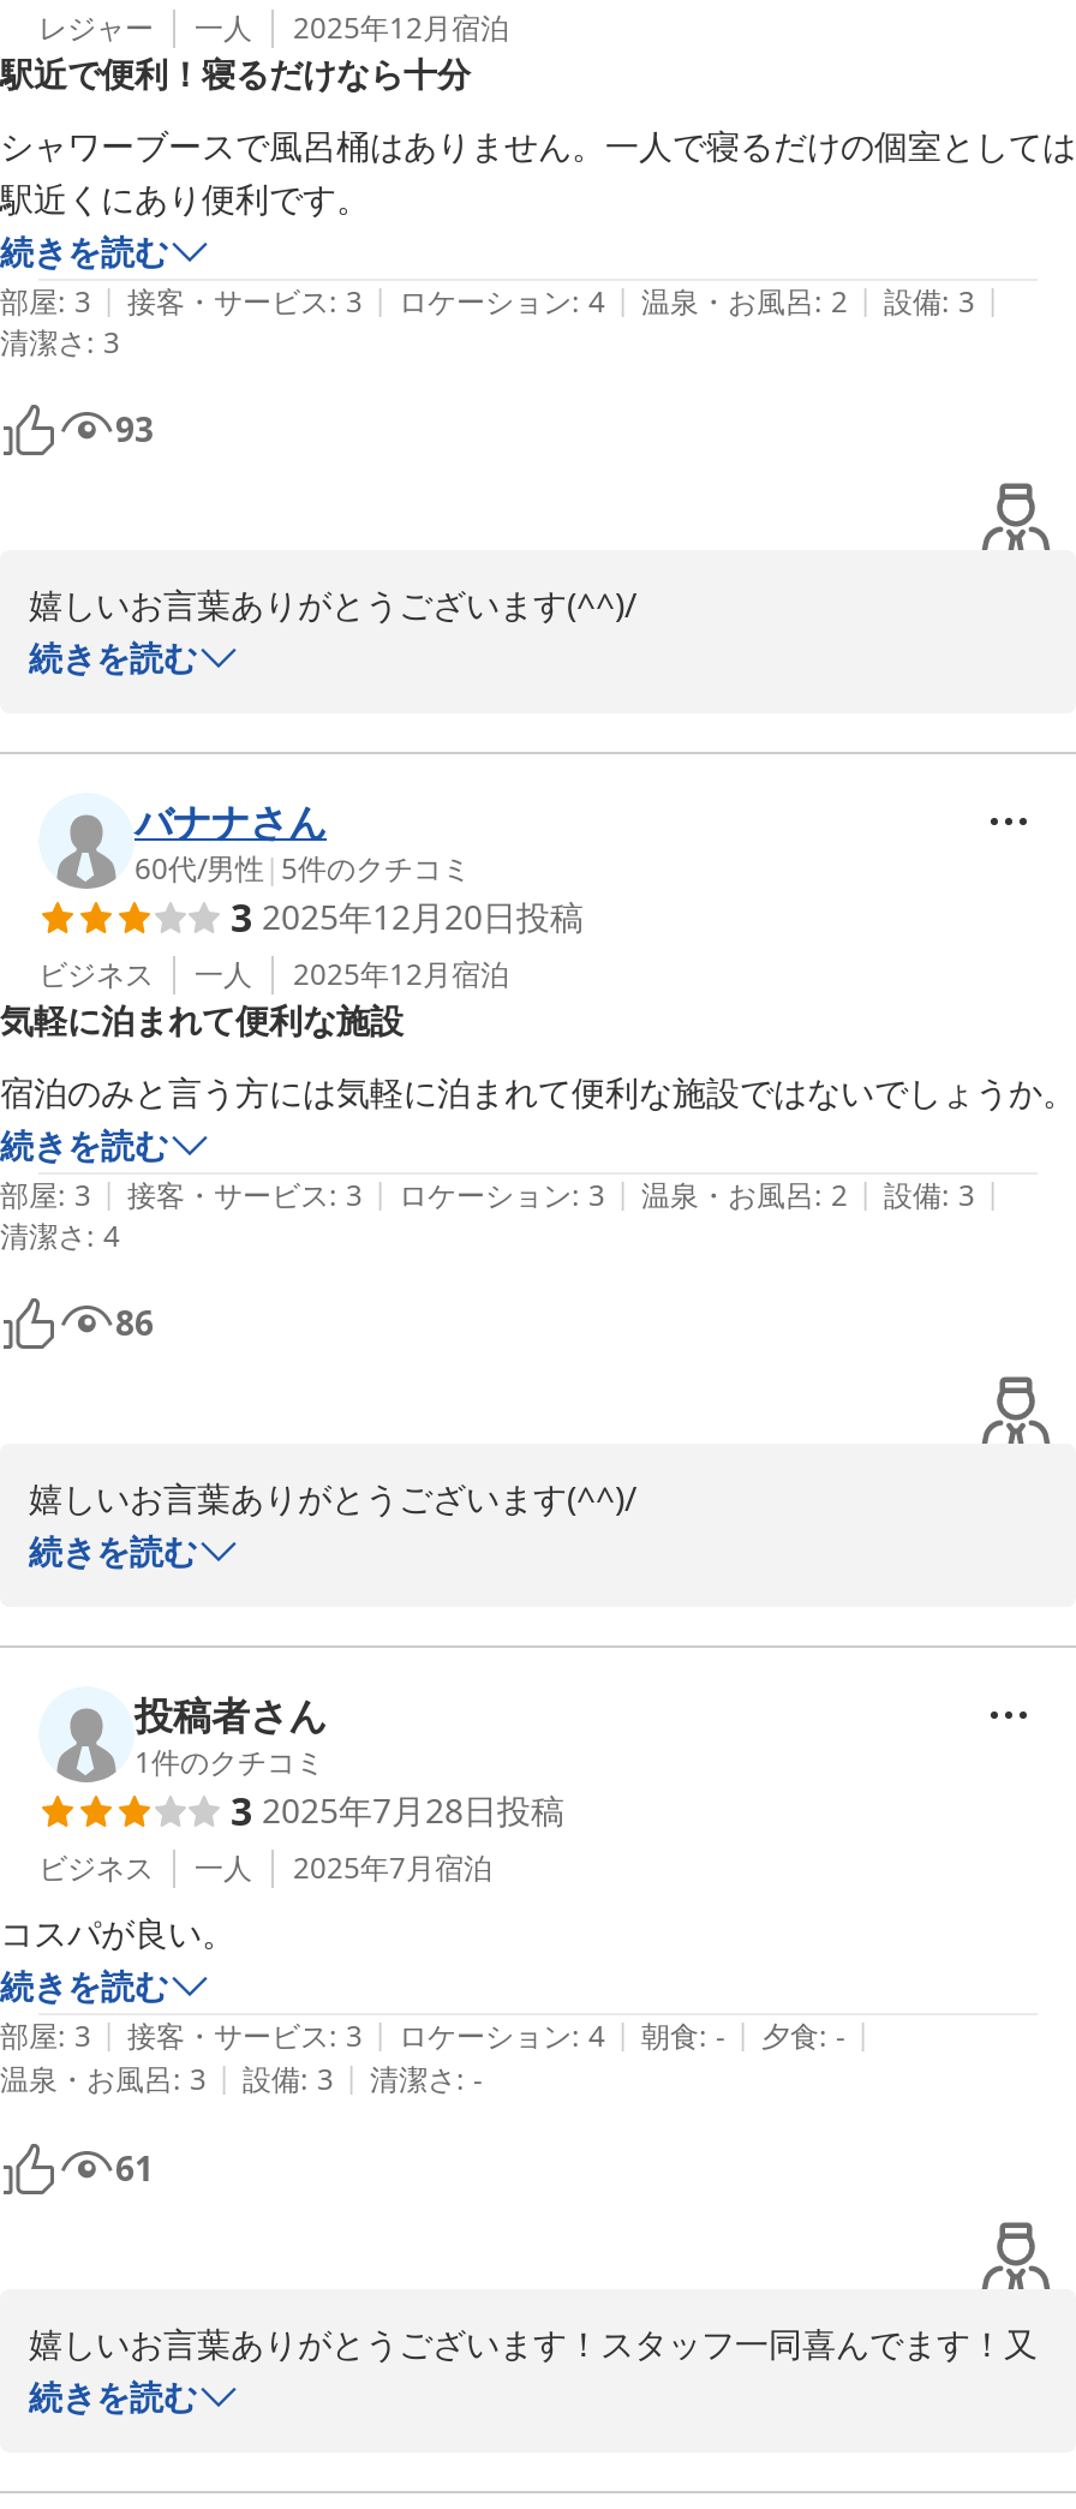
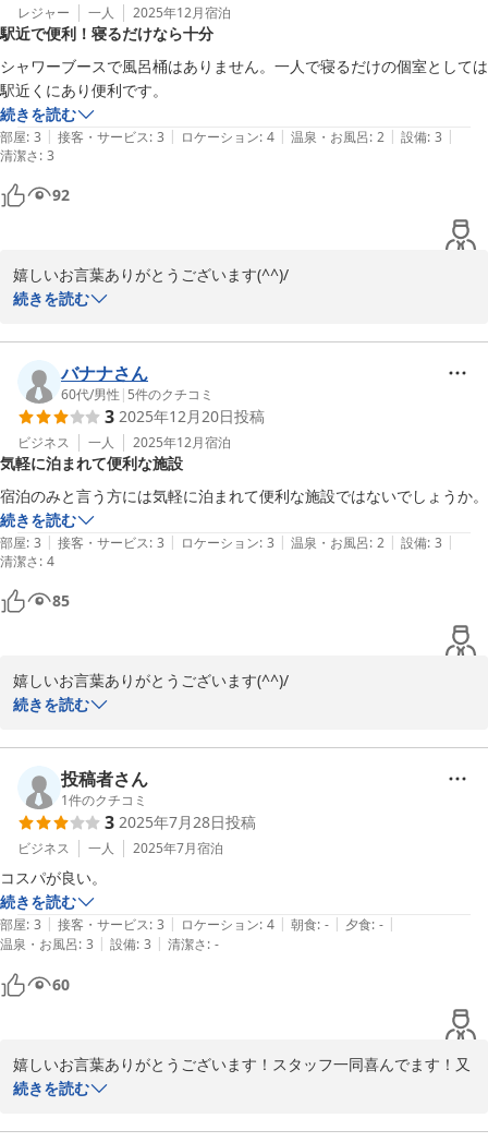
- 93
+ 92

- 86
+ 85

- 61
+ 60
